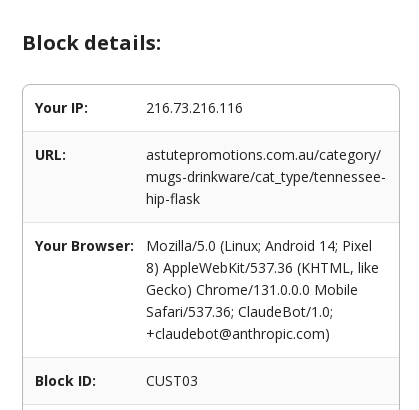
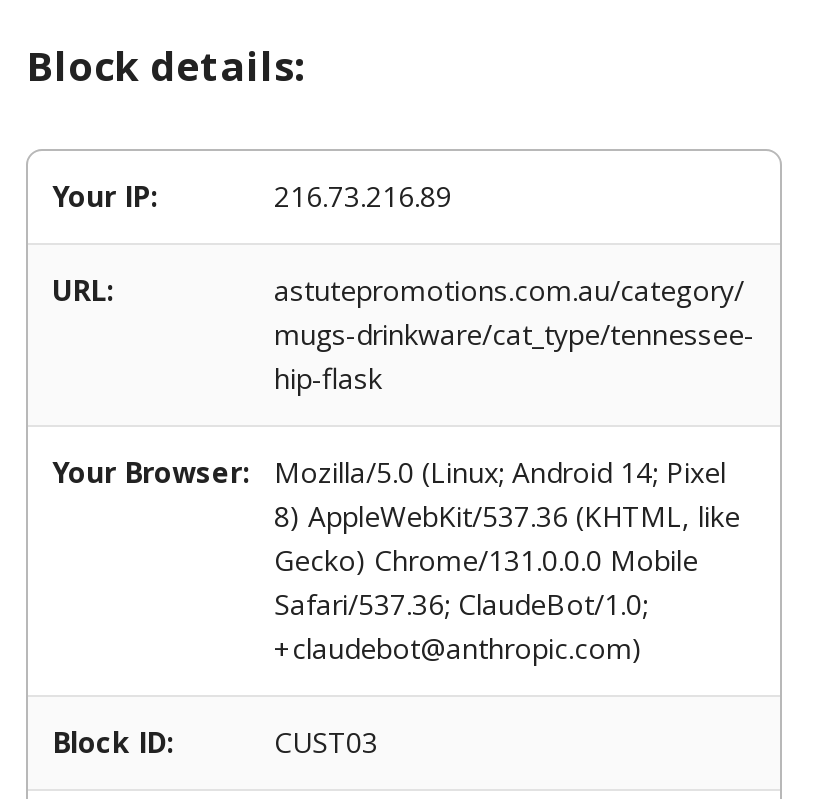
- 216.73.216.116
+ 216.73.216.89
